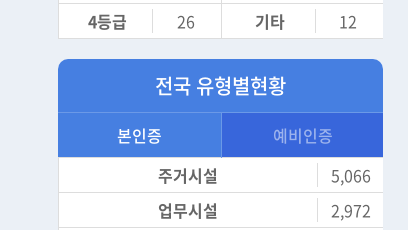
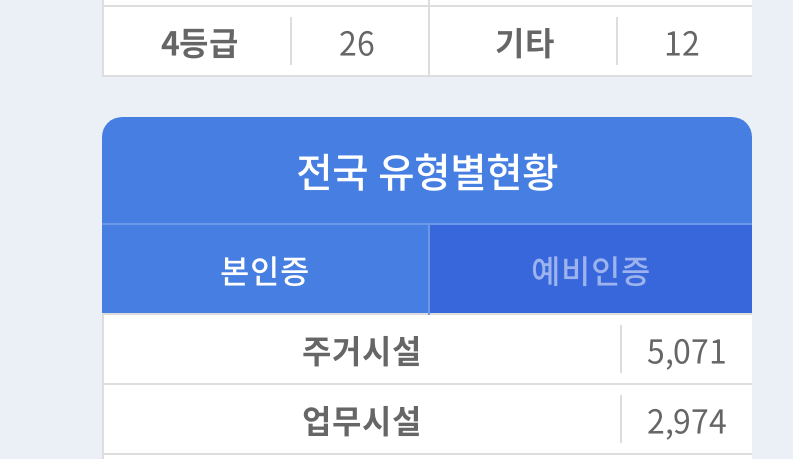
- 5,066
+ 5,071

- 2,972
+ 2,974
